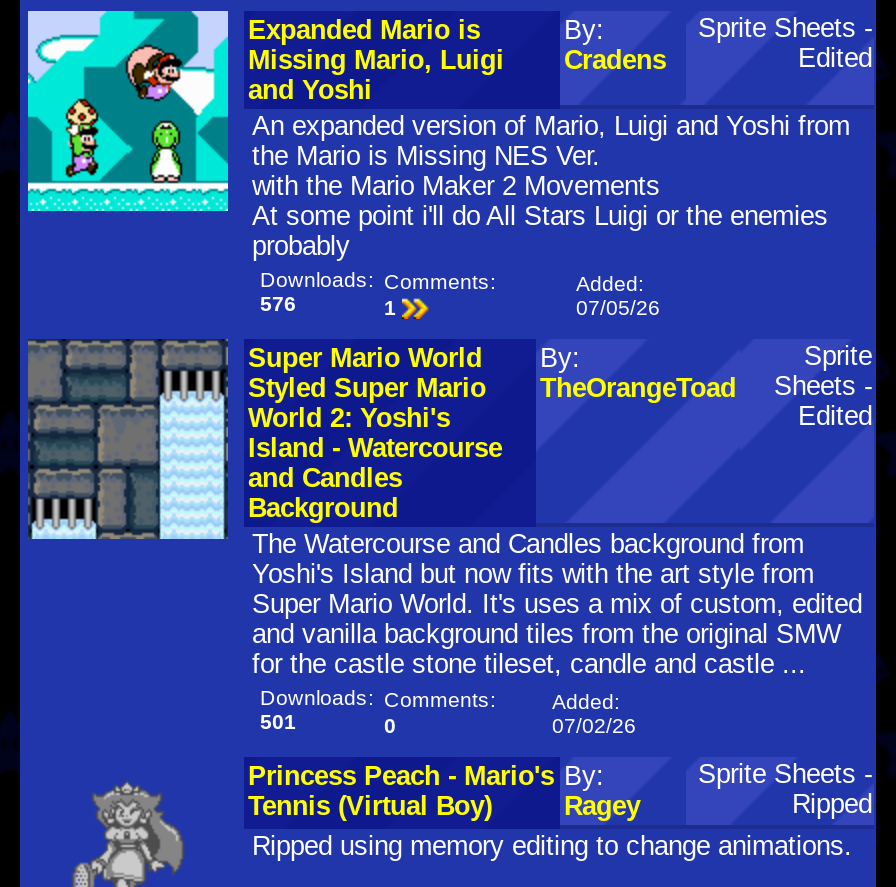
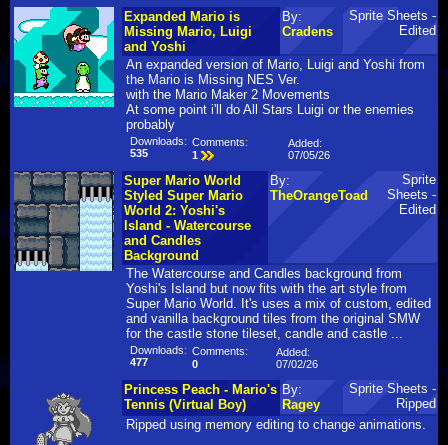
- 576
+ 535

- 501
+ 477
